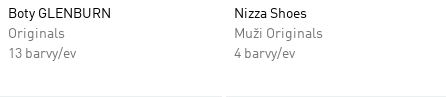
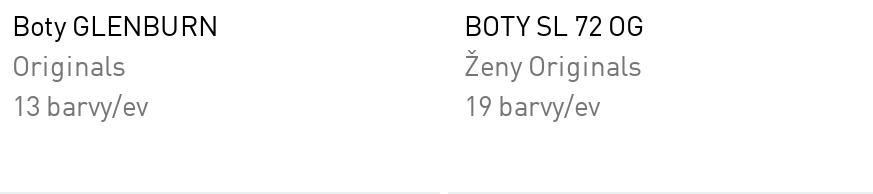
- Nizza Shoes
- Muži Originals
- 4 barvy/ev
+ BOTY SL 72 OG
+ Ženy Originals
+ 19 barvy/ev
